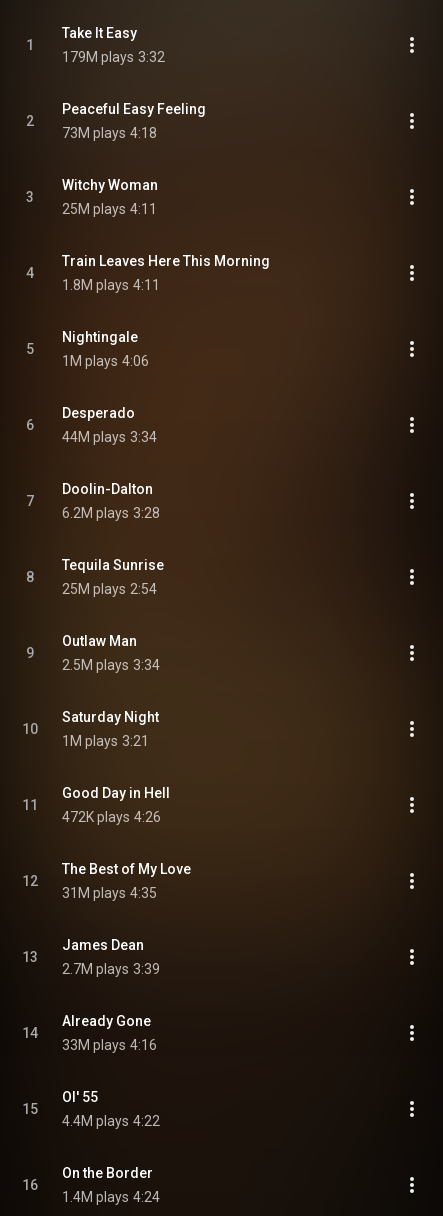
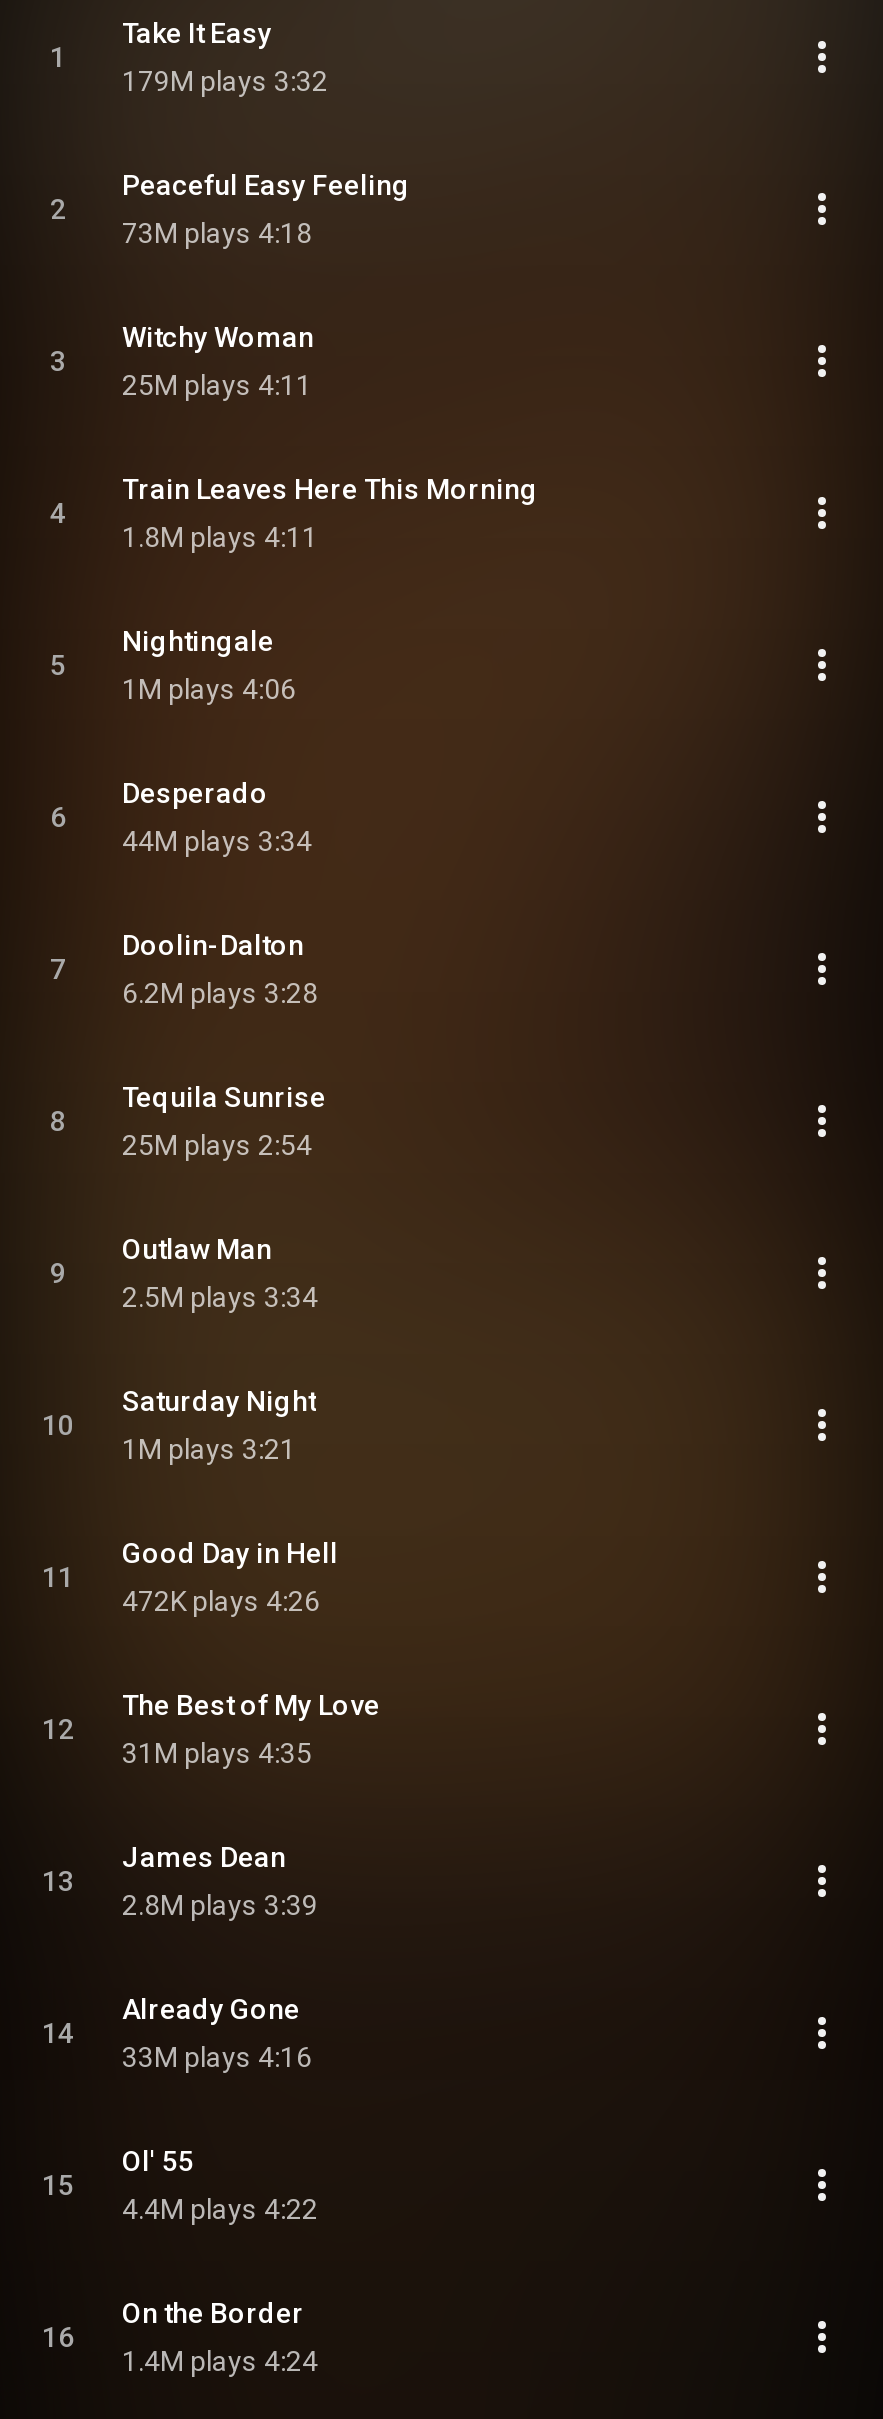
- 2.7M plays 3:39
+ 2.8M plays 3:39
